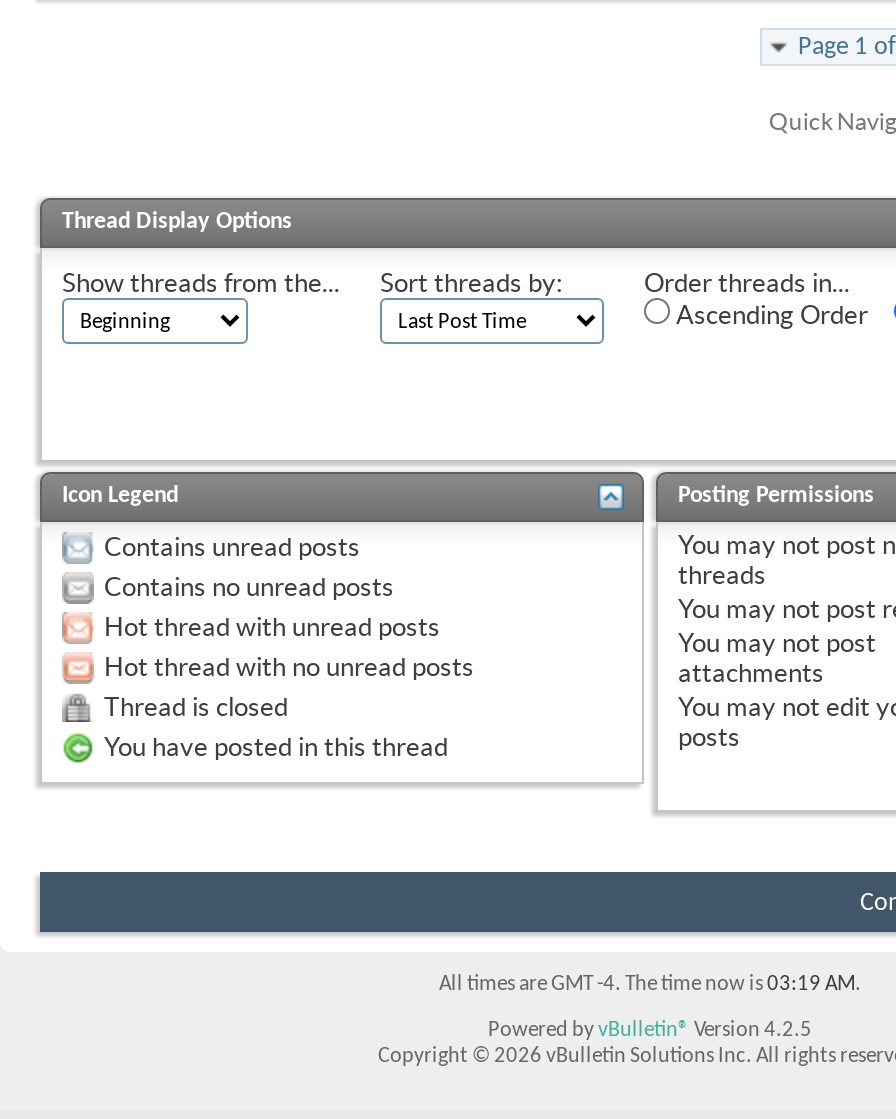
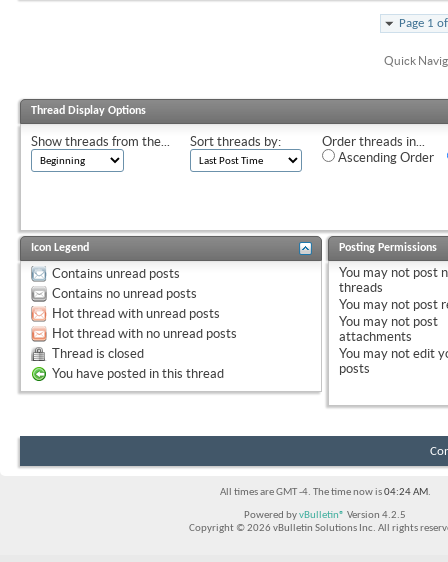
- All times are GMT -4. The time now is 03:19 AM.
+ All times are GMT -4. The time now is 04:24 AM.
